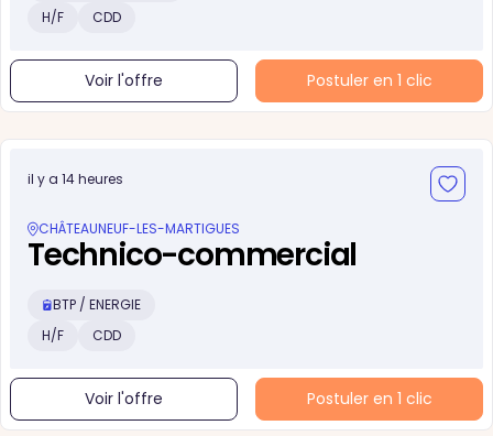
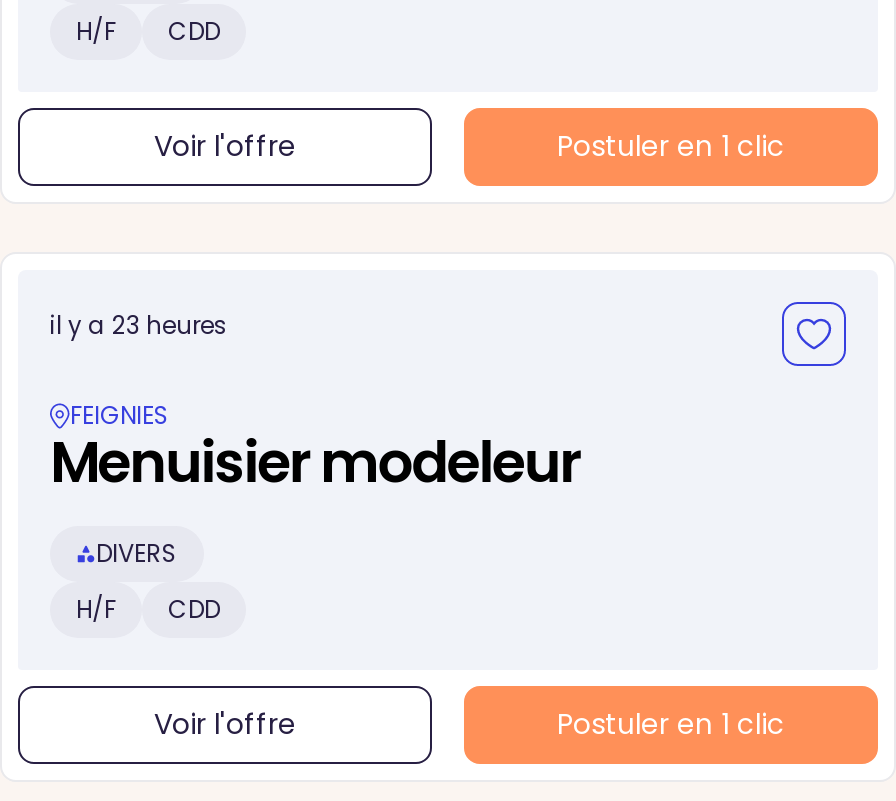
- il y a 14 heures
+ il y a 23 heures

- CHÂTEAUNEUF-LES-MARTIGUES
- Technico-commercial
- BTP / ENERGIE
+ FEIGNIES
+ Menuisier modeleur
+ DIVERS
